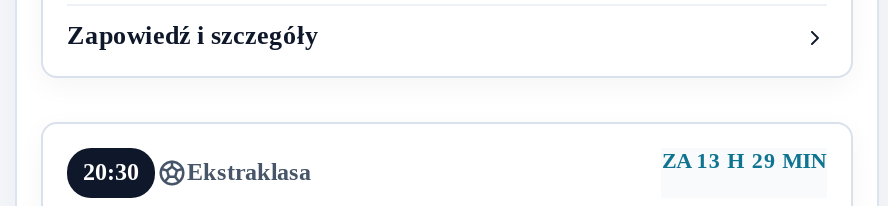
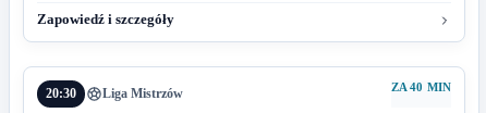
- Ekstraklasa
- ZA 13 H 29 MIN
+ Liga Mistrzów
+ ZA 40 MIN
